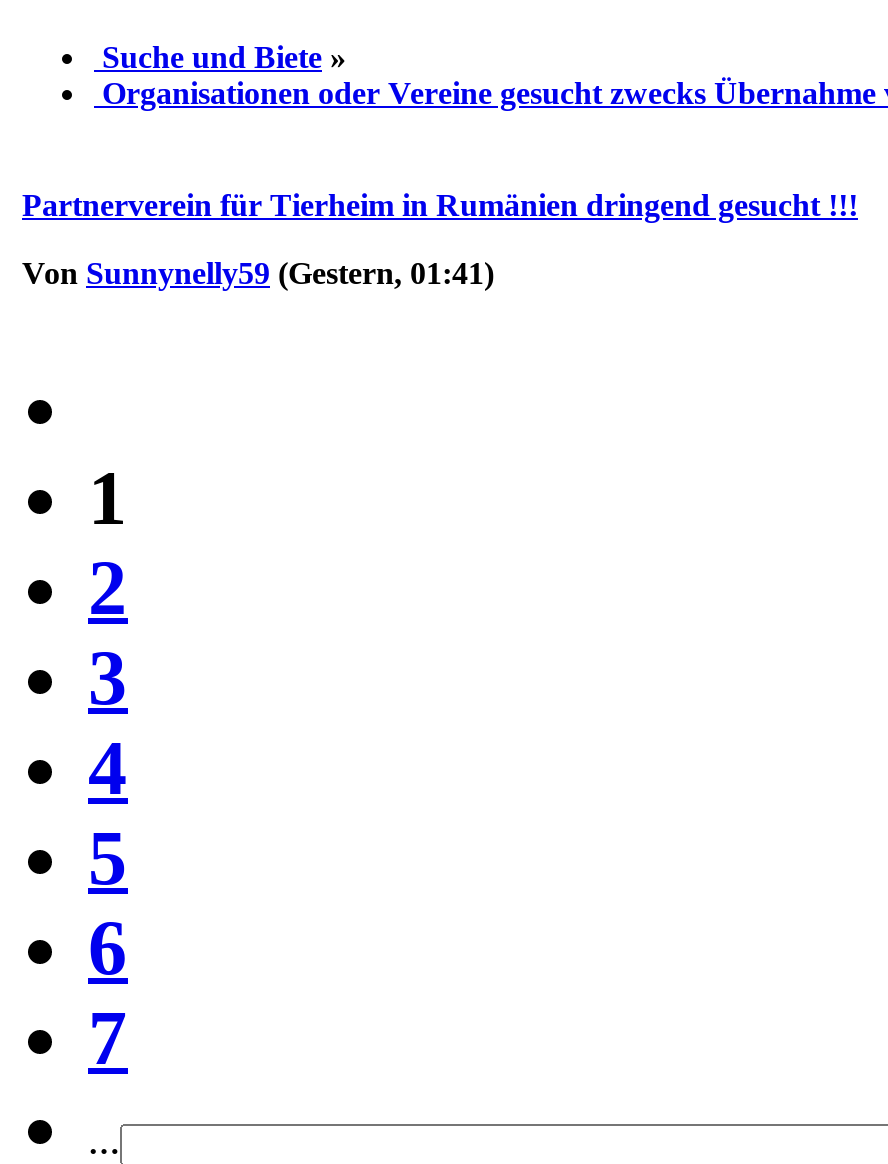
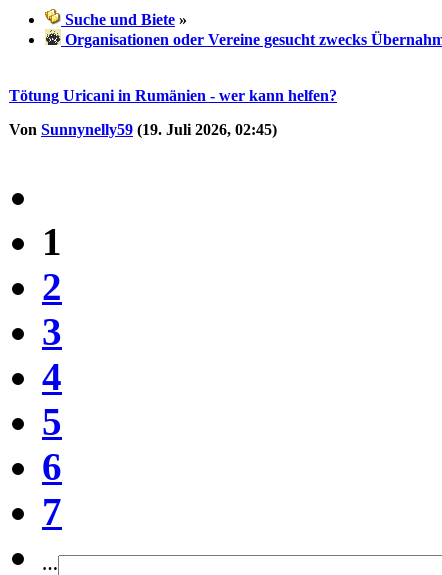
- Partnerverein für Tierheim in Rumänien dringend gesucht !!!
+ Tötung Uricani in Rumänien - wer kann helfen?

- Von Sunnynelly59 (Gestern, 01:41)
+ Von Sunnynelly59 (19. Juli 2026, 02:45)
